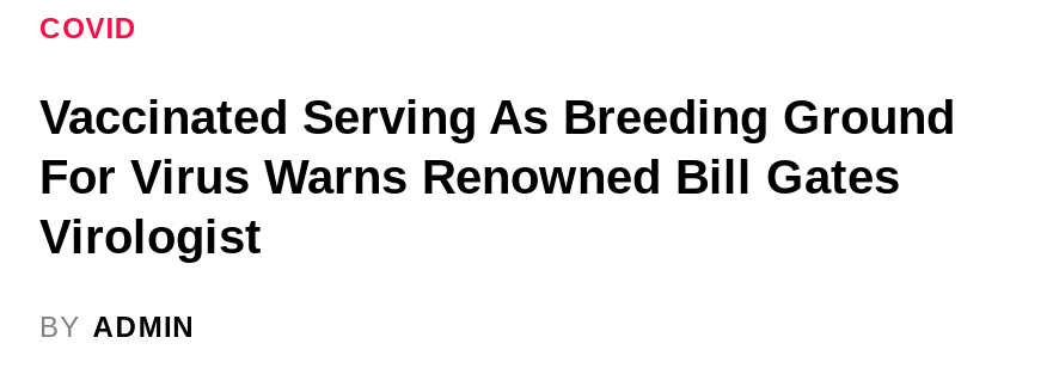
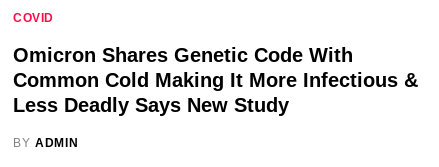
- Vaccinated Serving As Breeding Ground
- For Virus Warns Renowned Bill Gates
- Virologist
+ Omicron Shares Genetic Code With
+ Common Cold Making It More Infectious &
+ Less Deadly Says New Study
